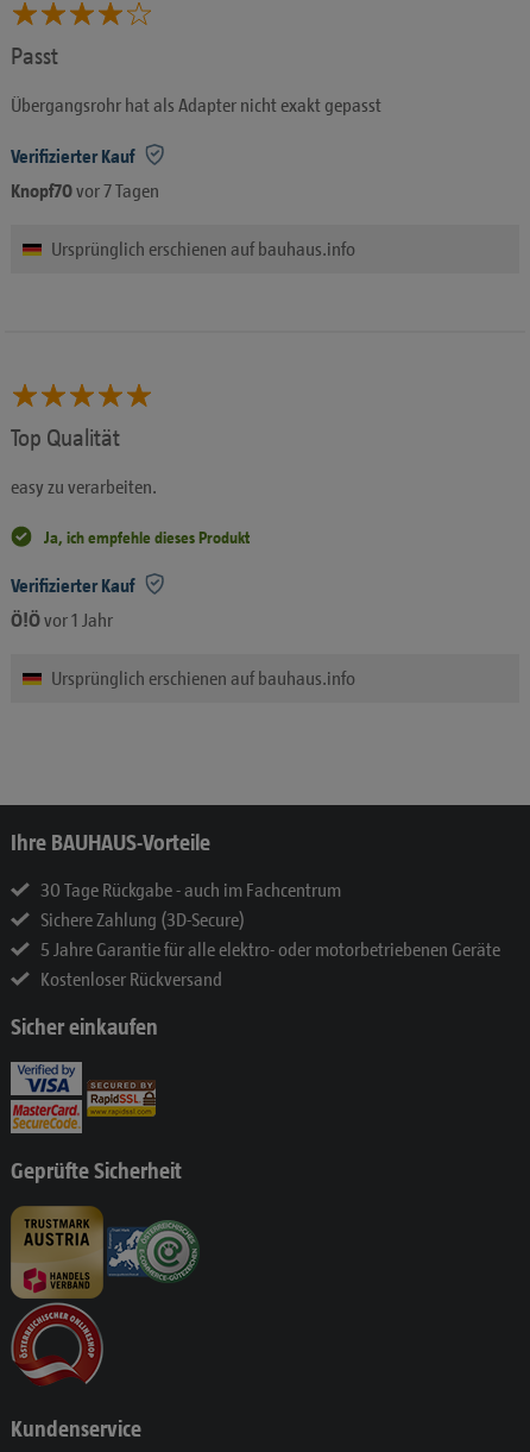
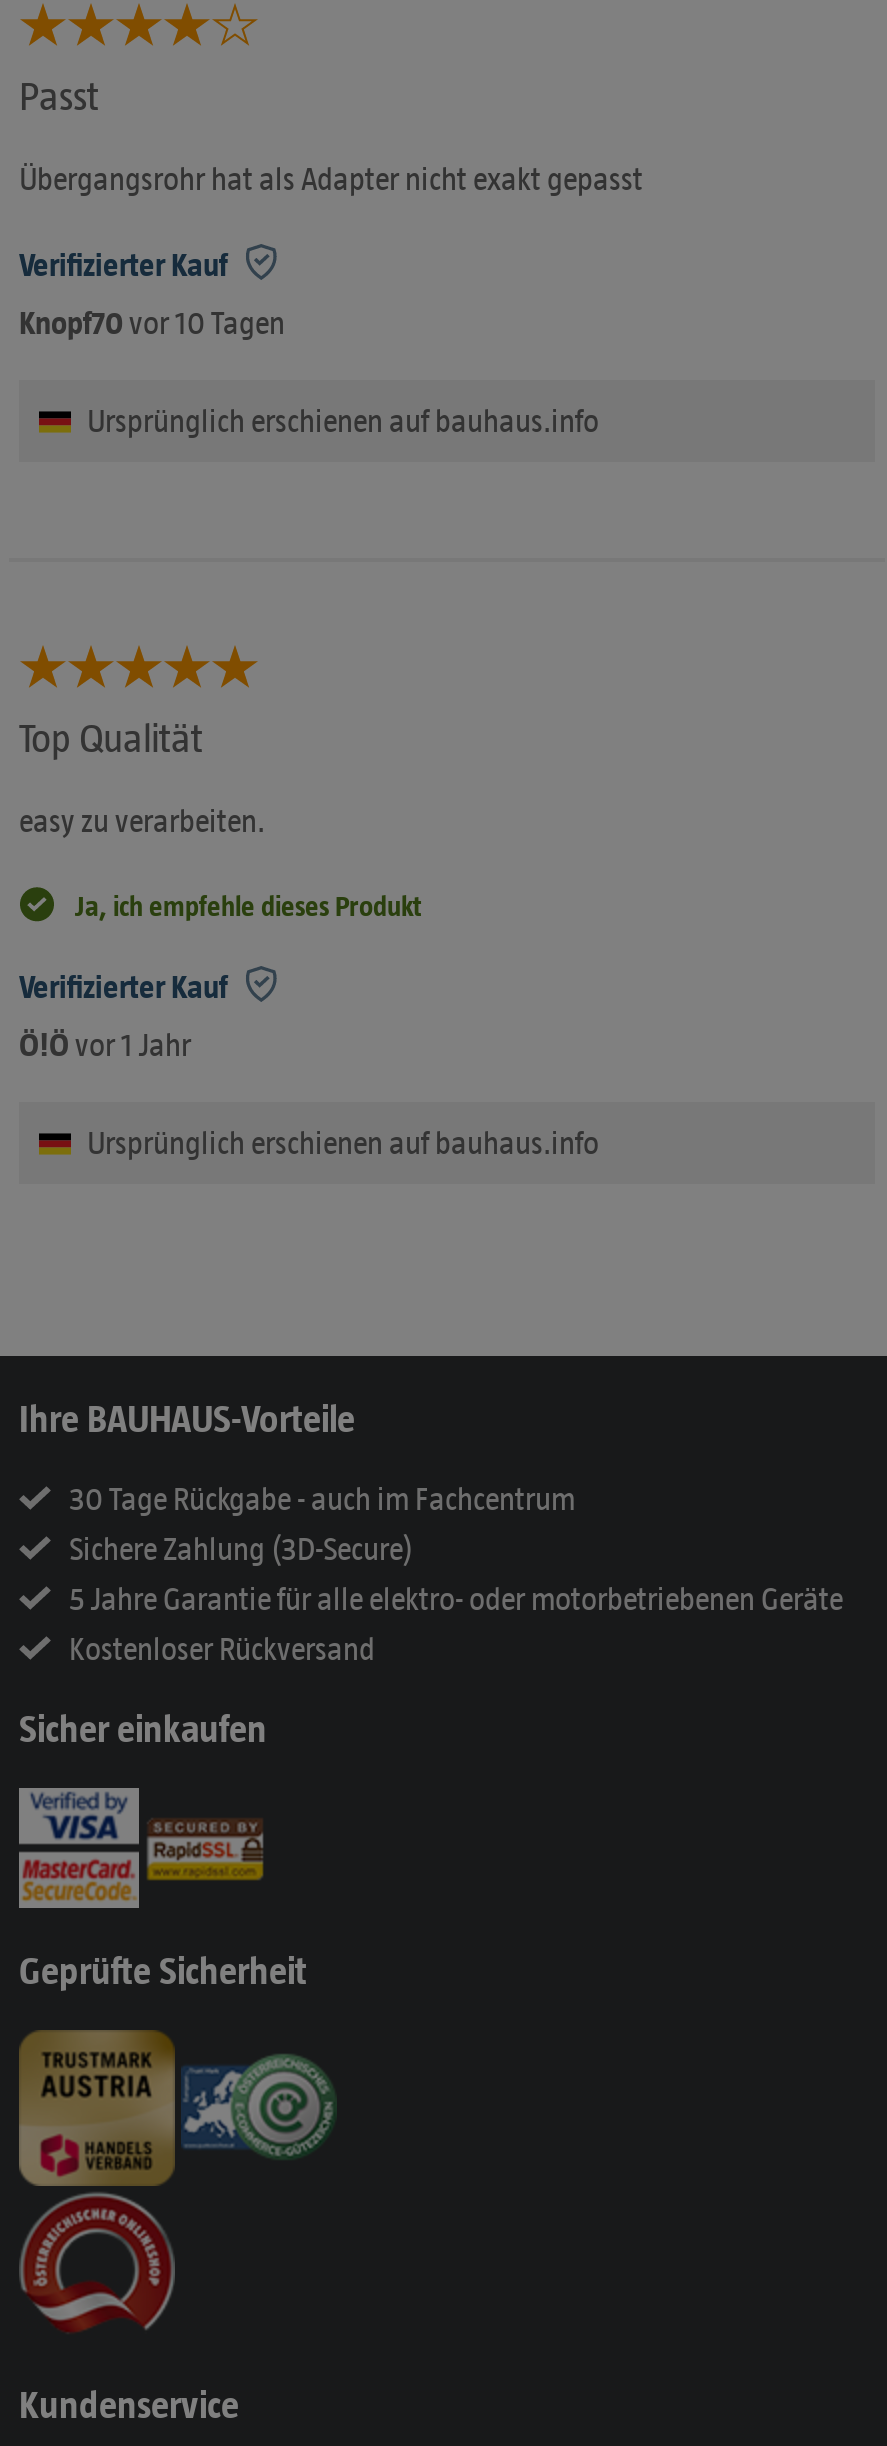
- Knopf70 vor 7 Tagen
+ Knopf70 vor 10 Tagen
